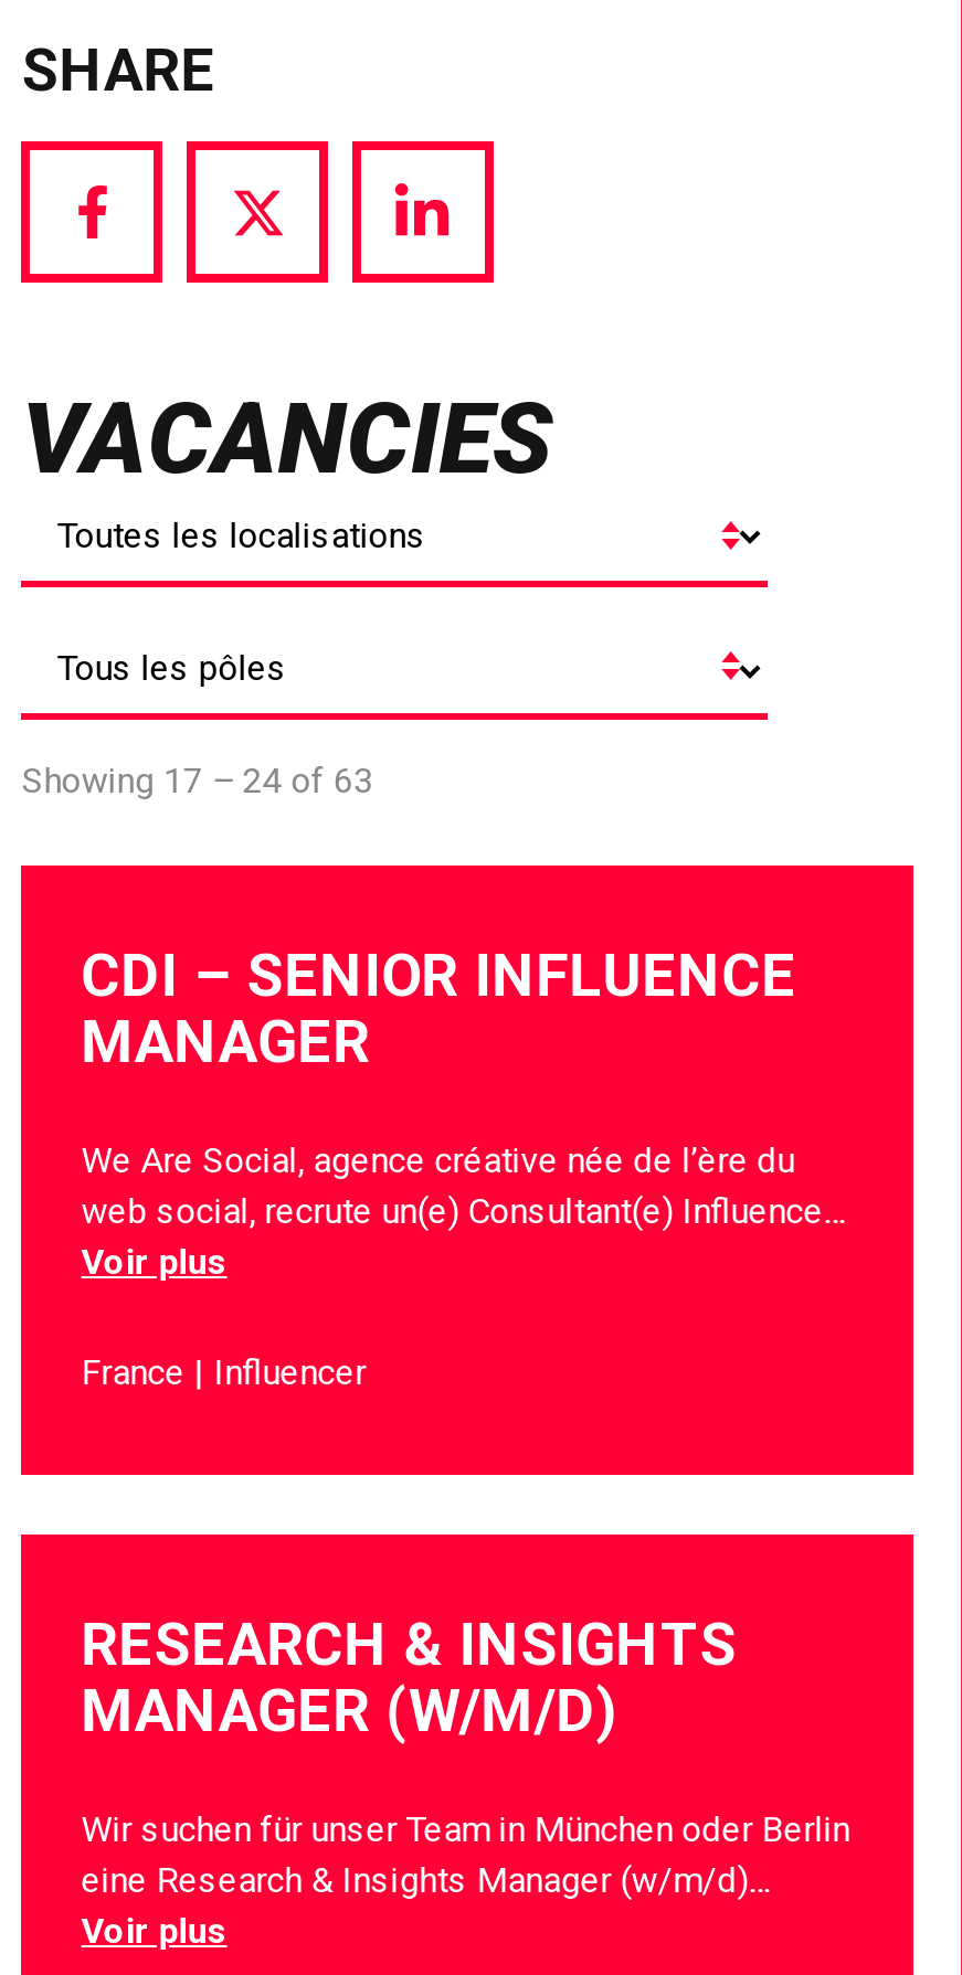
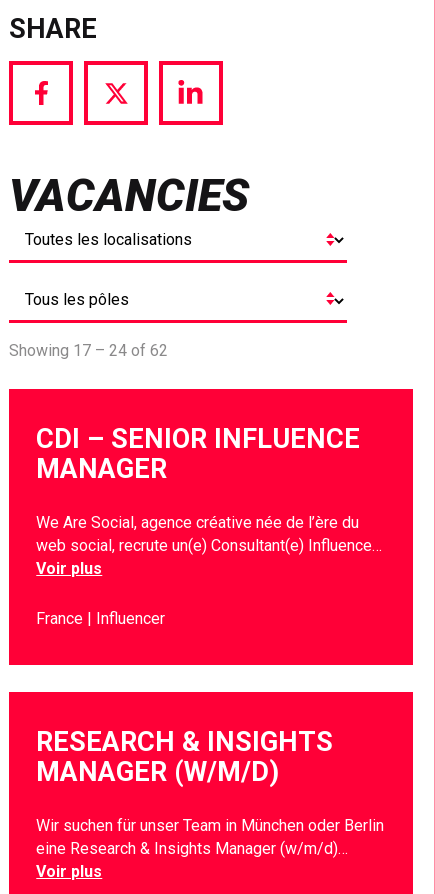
- Showing 17 – 24 of 63
+ Showing 17 – 24 of 62
